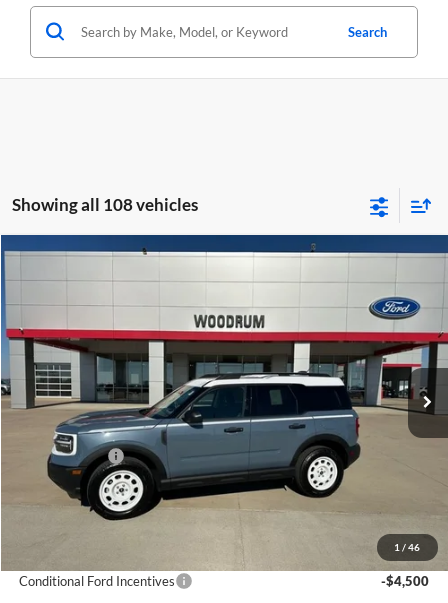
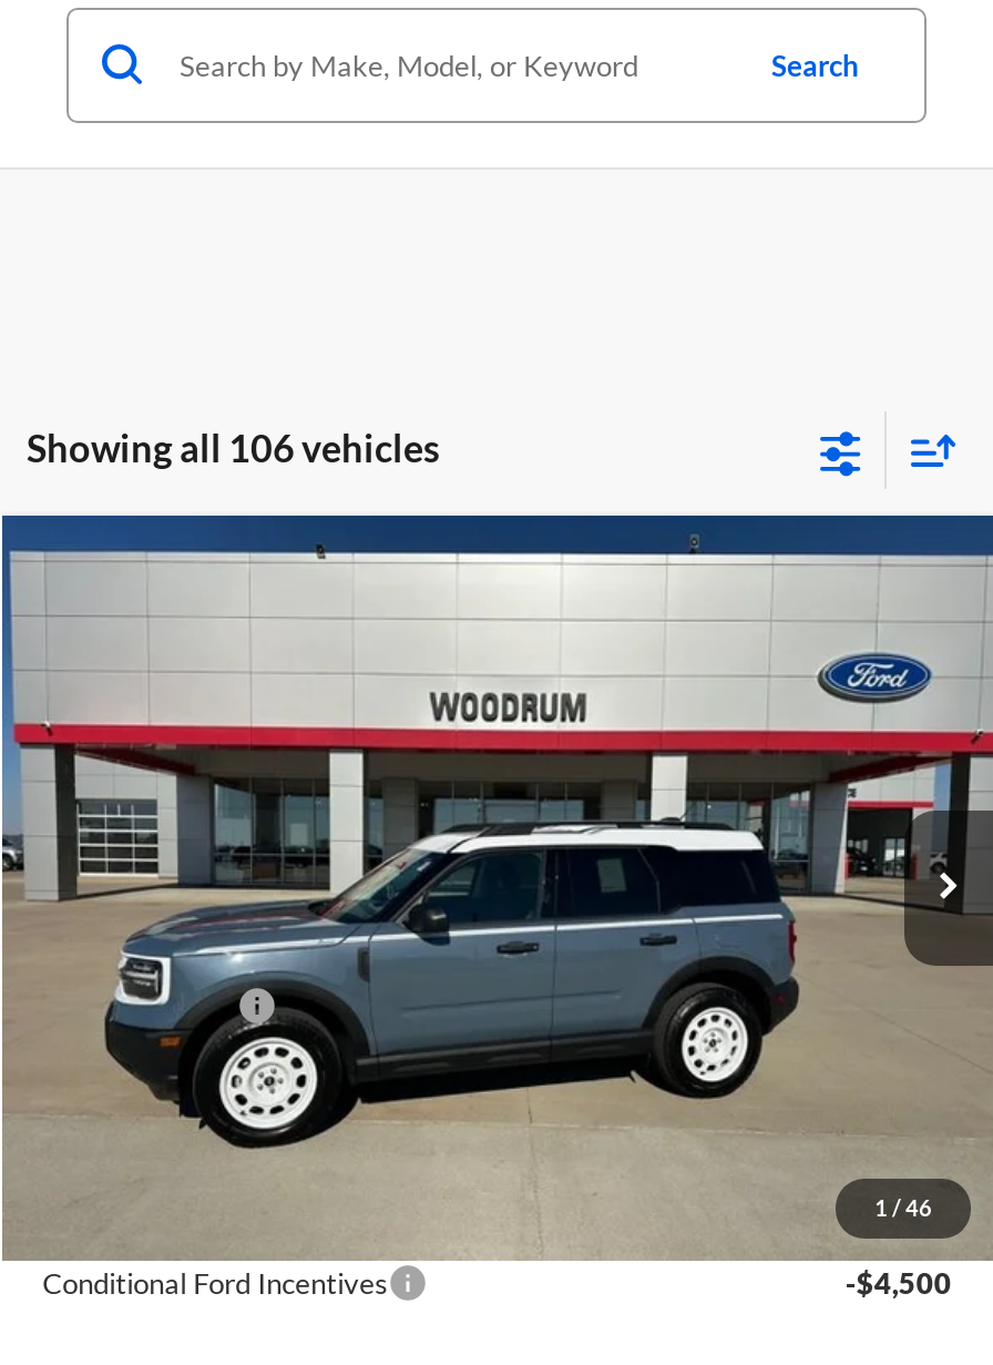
- Showing all 108 vehicles
+ Showing all 106 vehicles
